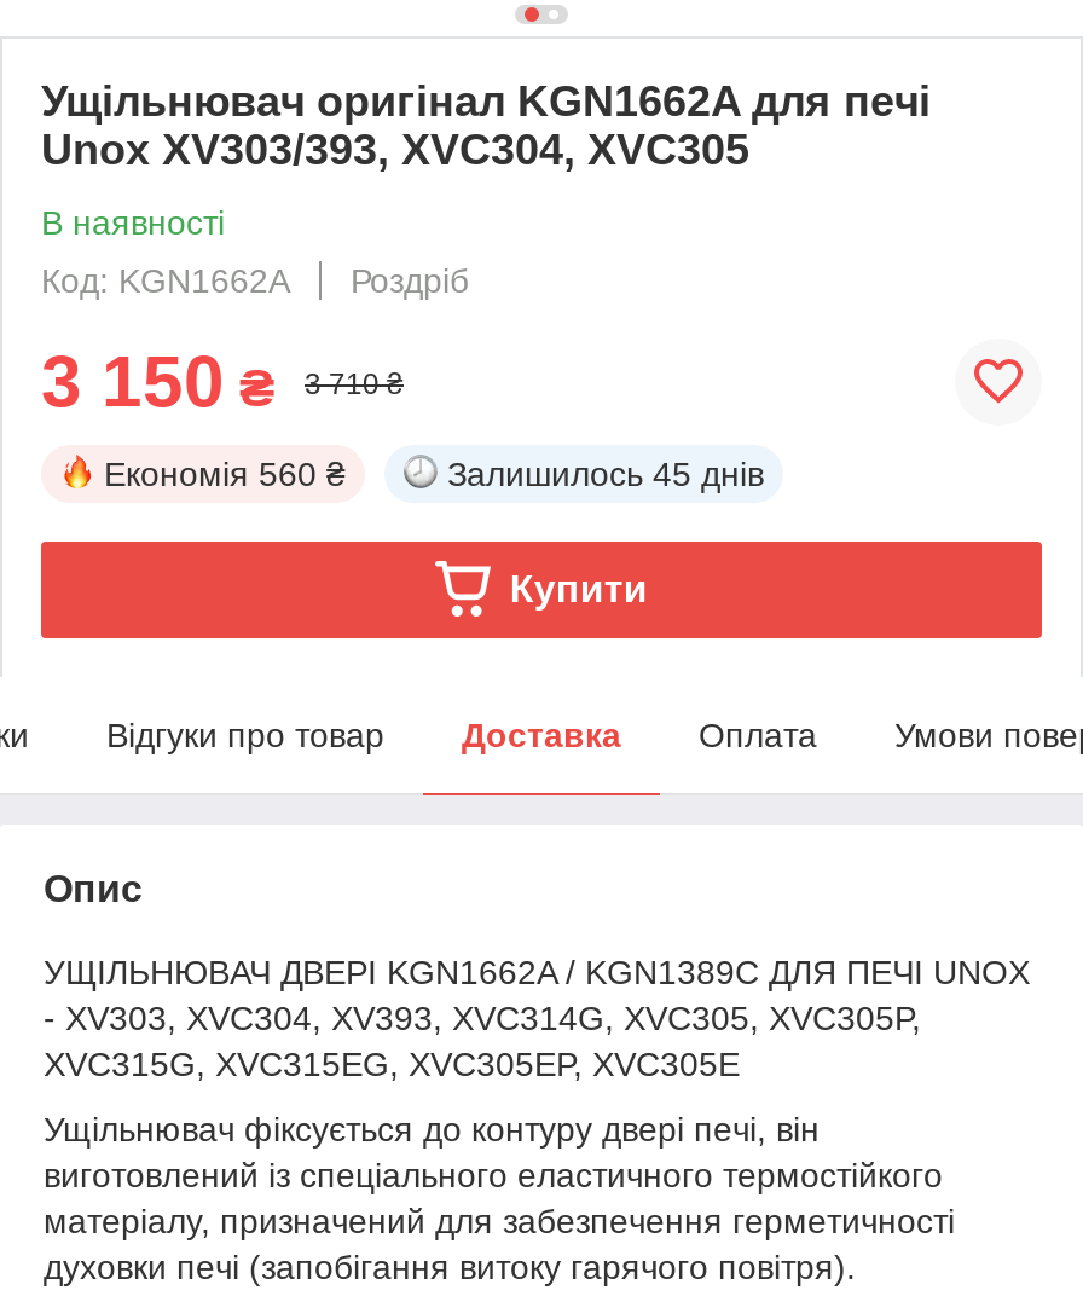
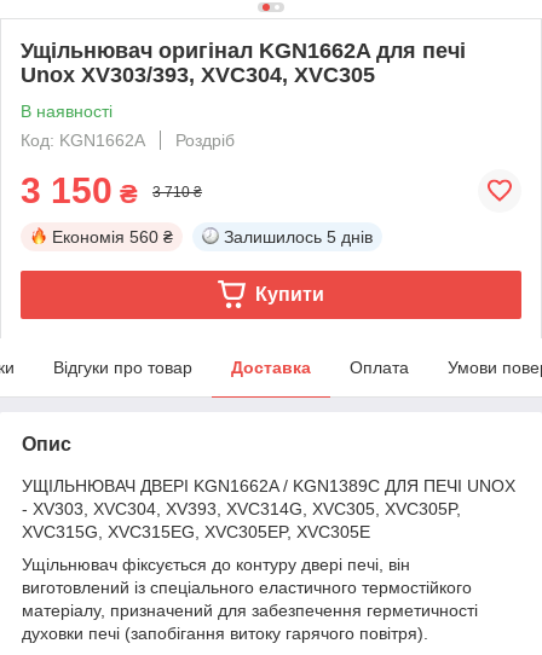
- Залишилось 45 днів
+ Залишилось 5 днів
